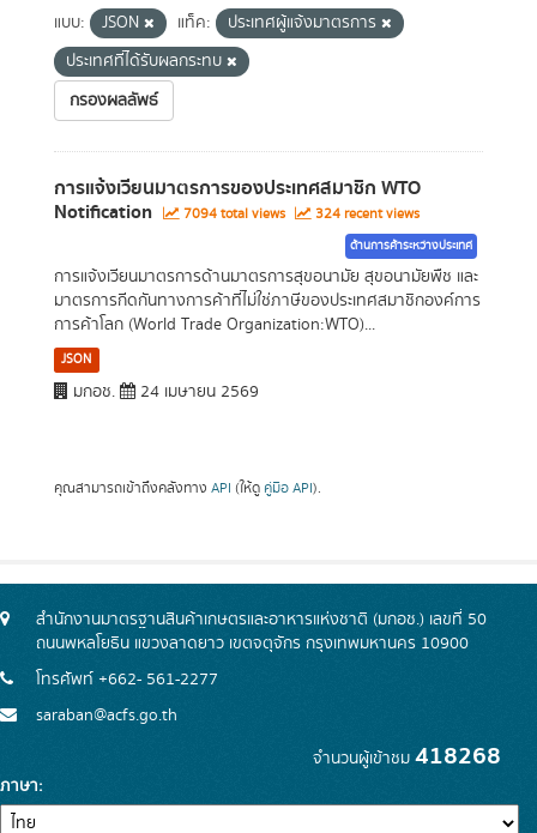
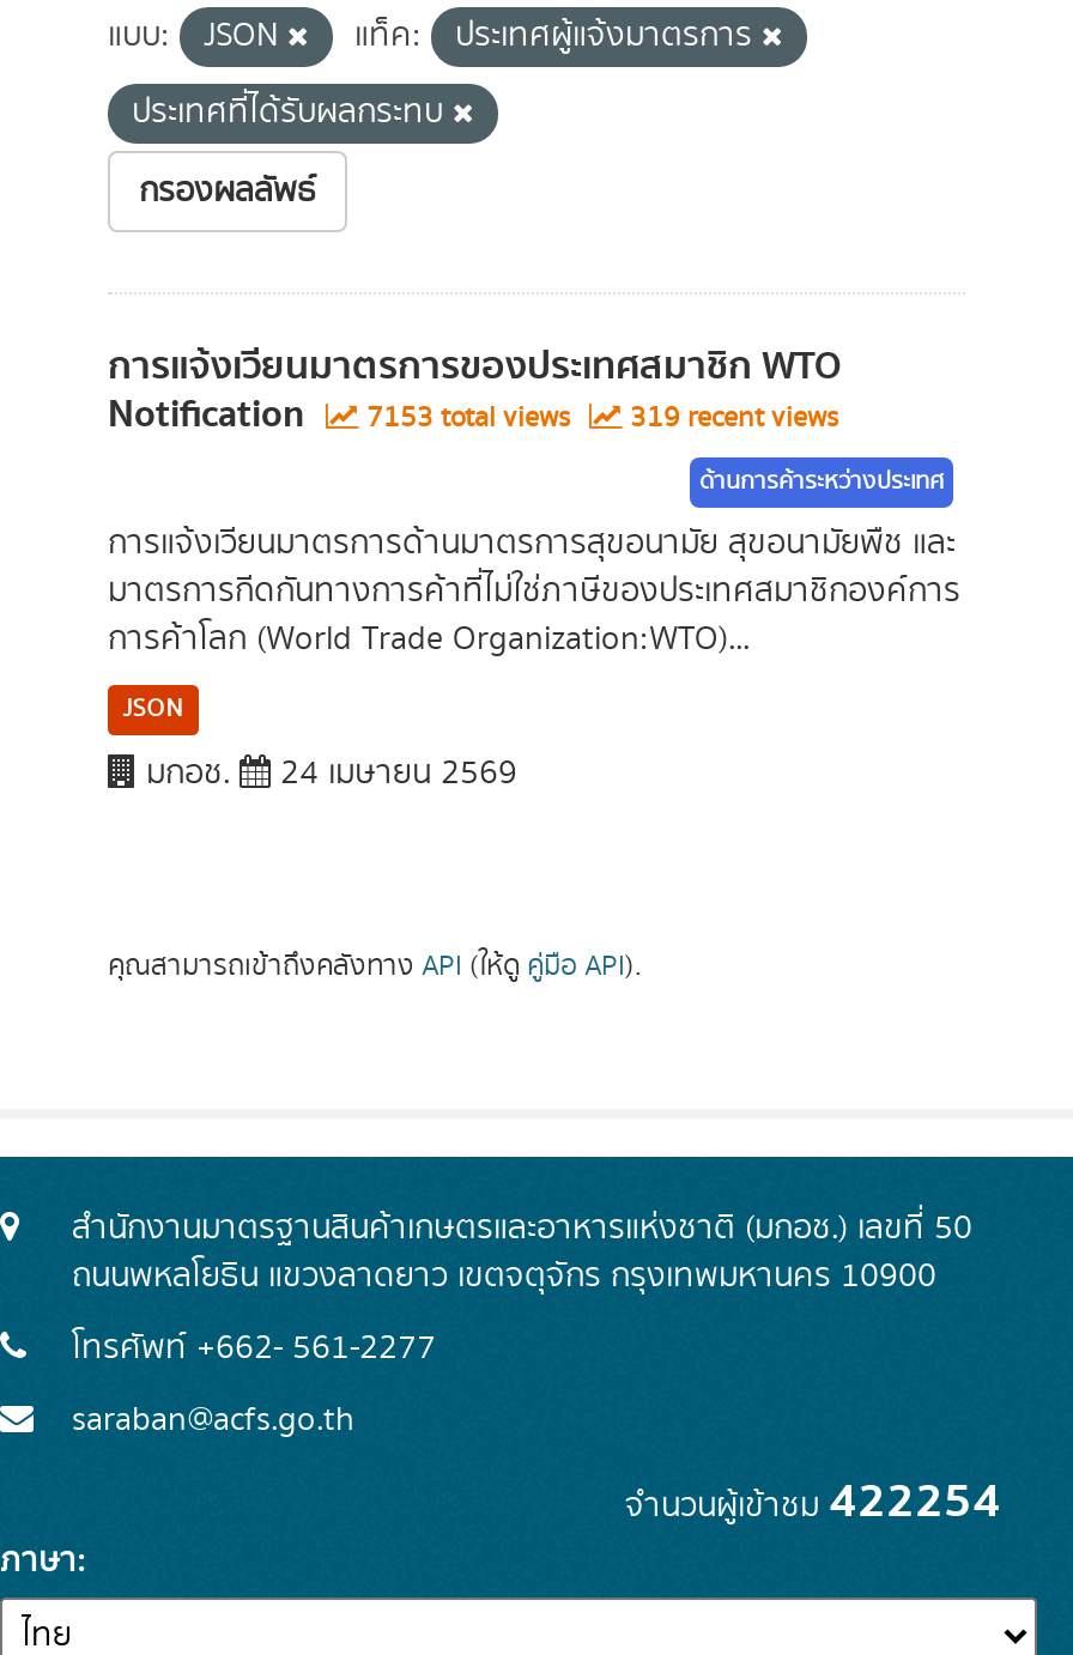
- 7094 total views
+ 7153 total views

- 324 recent views
+ 319 recent views

- จำนวนผู้เข้าชม418268
+ จำนวนผู้เข้าชม422254
